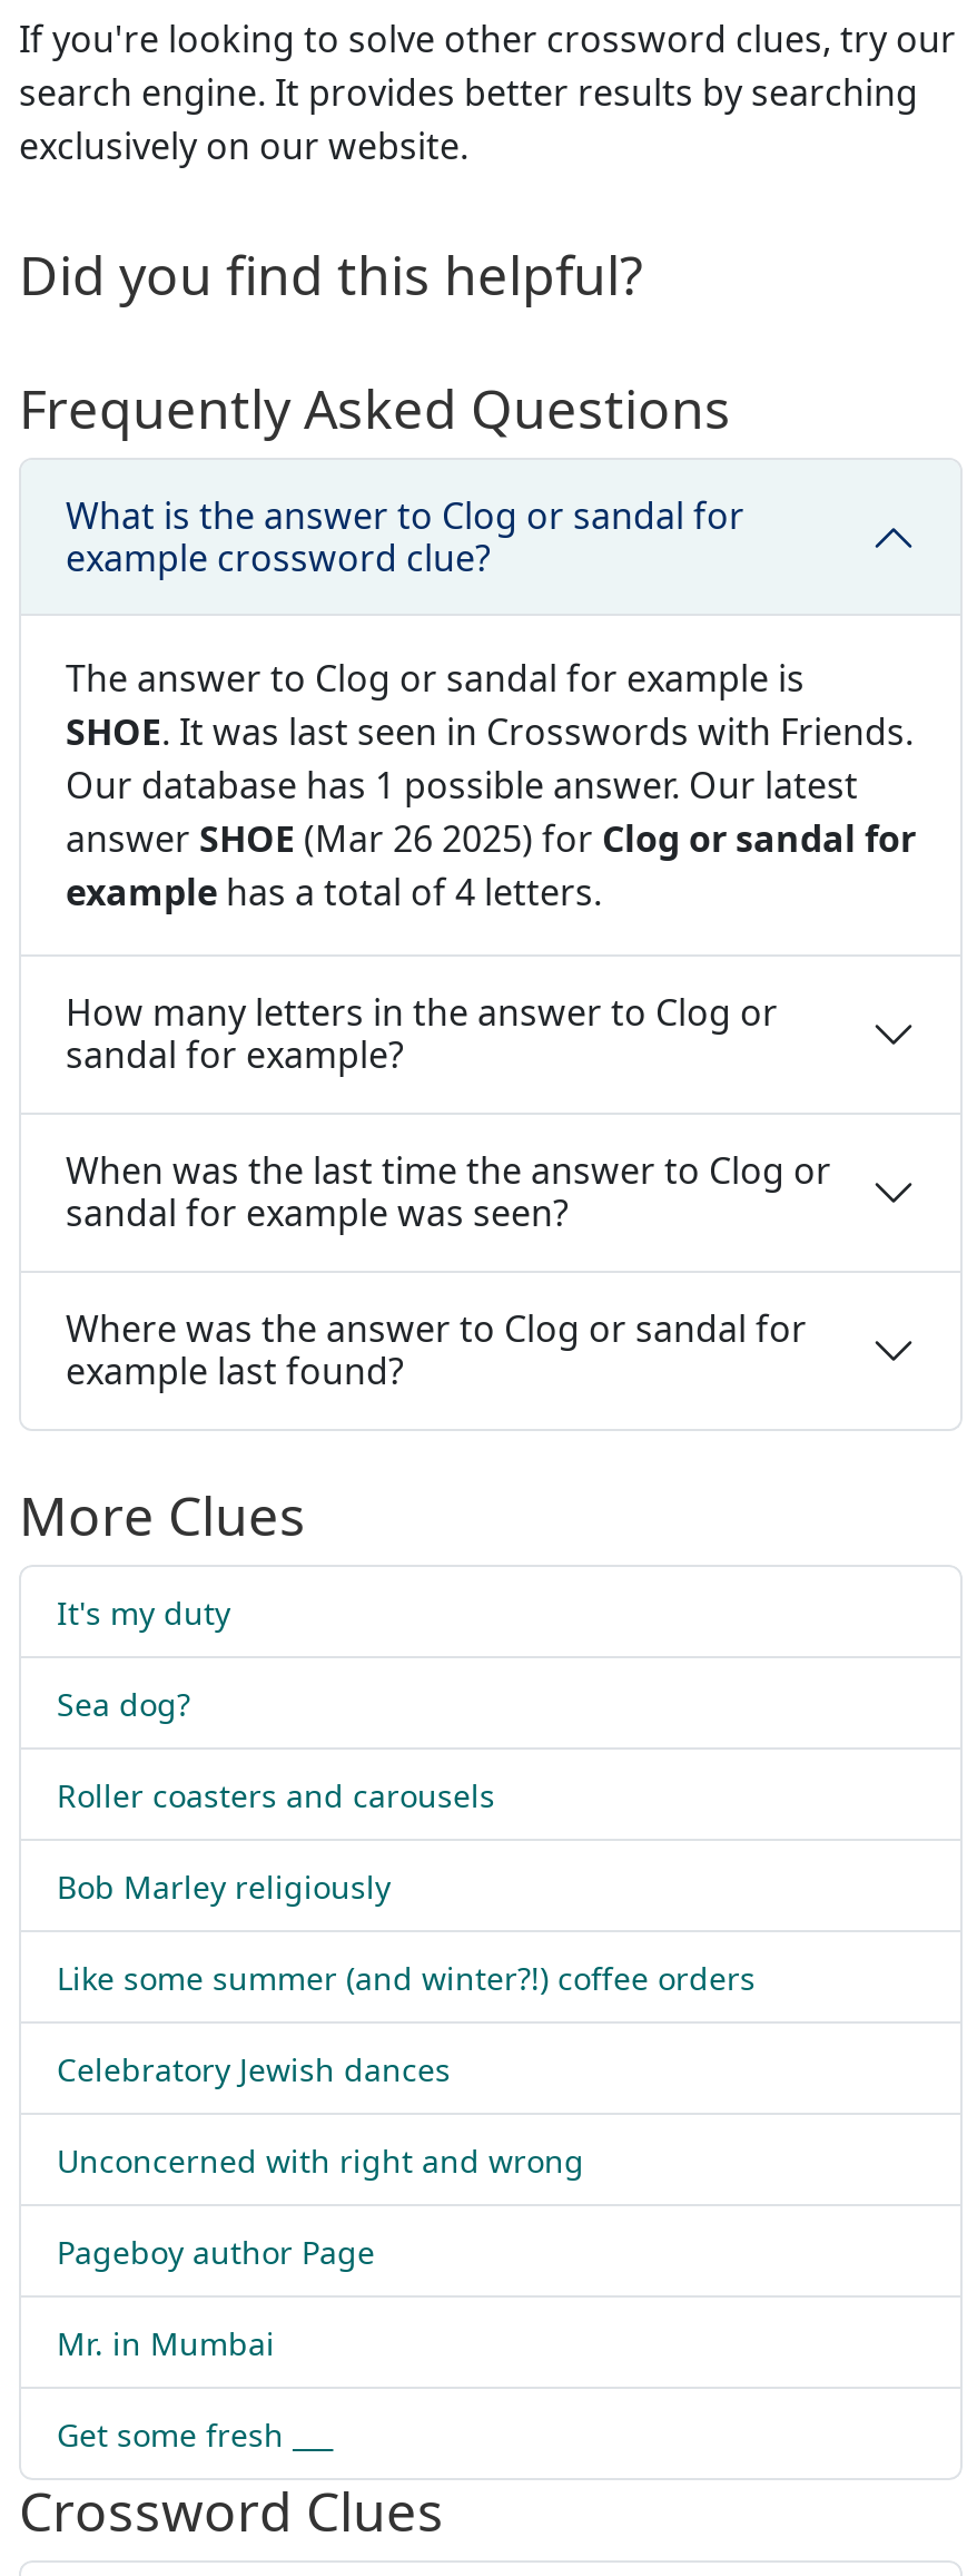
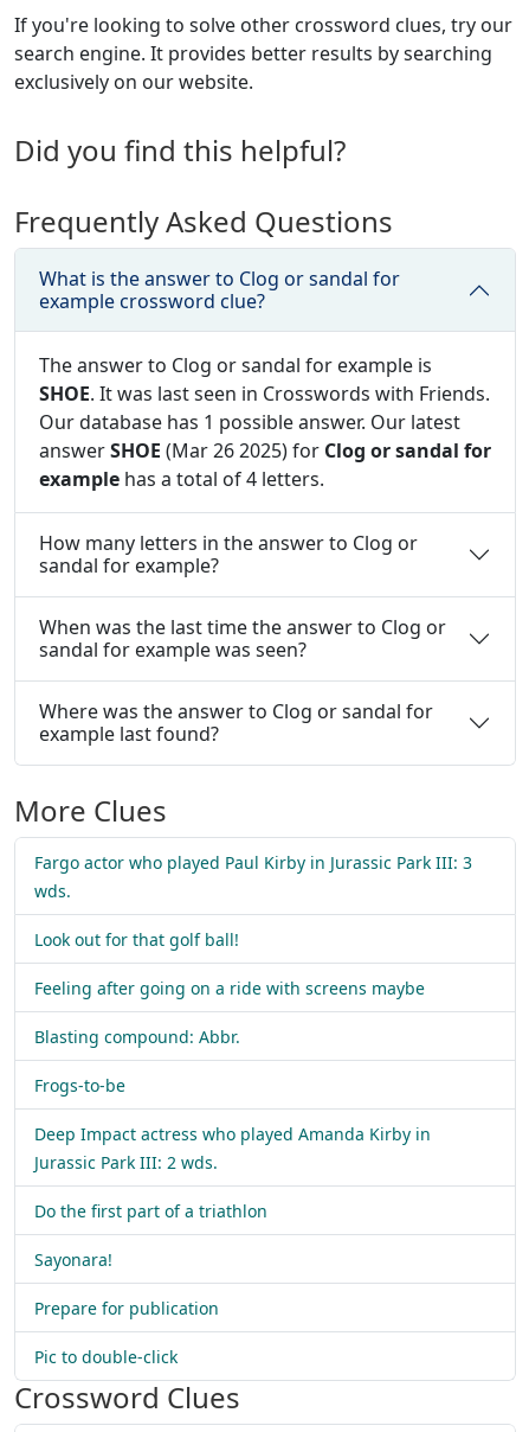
- It's my duty
+ Fargo actor who played Paul Kirby in Jurassic Park III: 3
+ wds.

- Sea dog?
+ Look out for that golf ball!

- Roller coasters and carousels
+ Feeling after going on a ride with screens maybe

- Bob Marley religiously
+ Blasting compound: Abbr.

- Like some summer (and winter?!) coffee orders
+ Frogs-to-be

- Celebratory Jewish dances
+ Deep Impact actress who played Amanda Kirby in
+ Jurassic Park III: 2 wds.

- Unconcerned with right and wrong
+ Do the first part of a triathlon

- Pageboy author Page
+ Sayonara!

- Mr. in Mumbai
+ Prepare for publication

- Get some fresh ___
+ Pic to double-click
